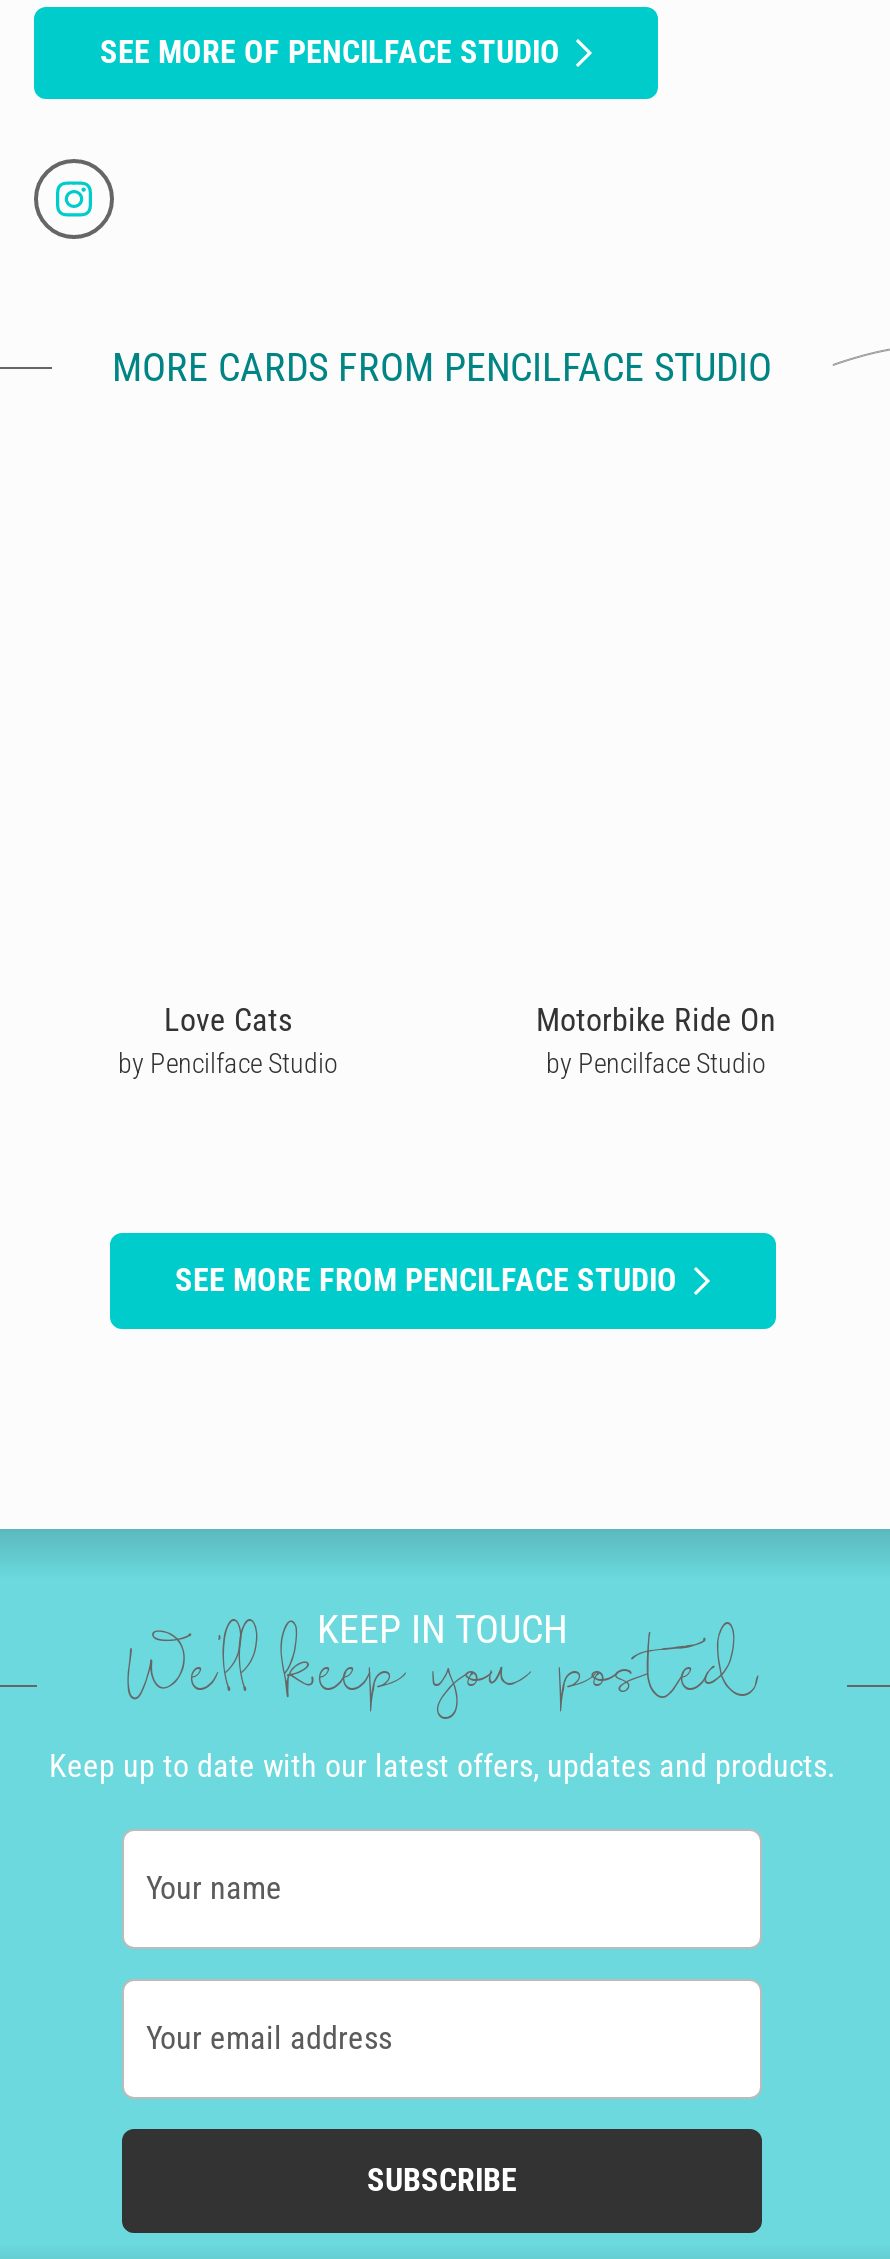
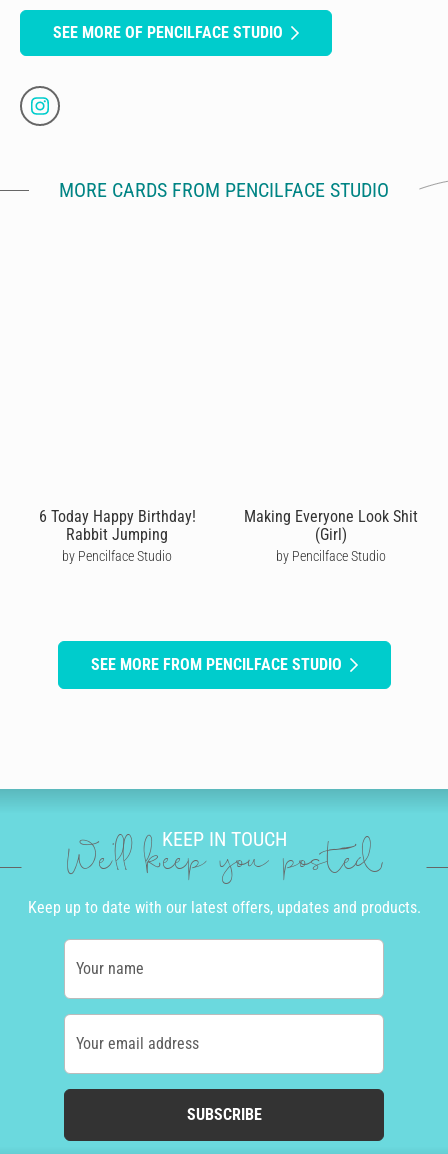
- Love Cats
+ 6 Today Happy Birthday!
+ Rabbit Jumping

- Motorbike Ride On
+ Making Everyone Look Shit
+ (Girl)
